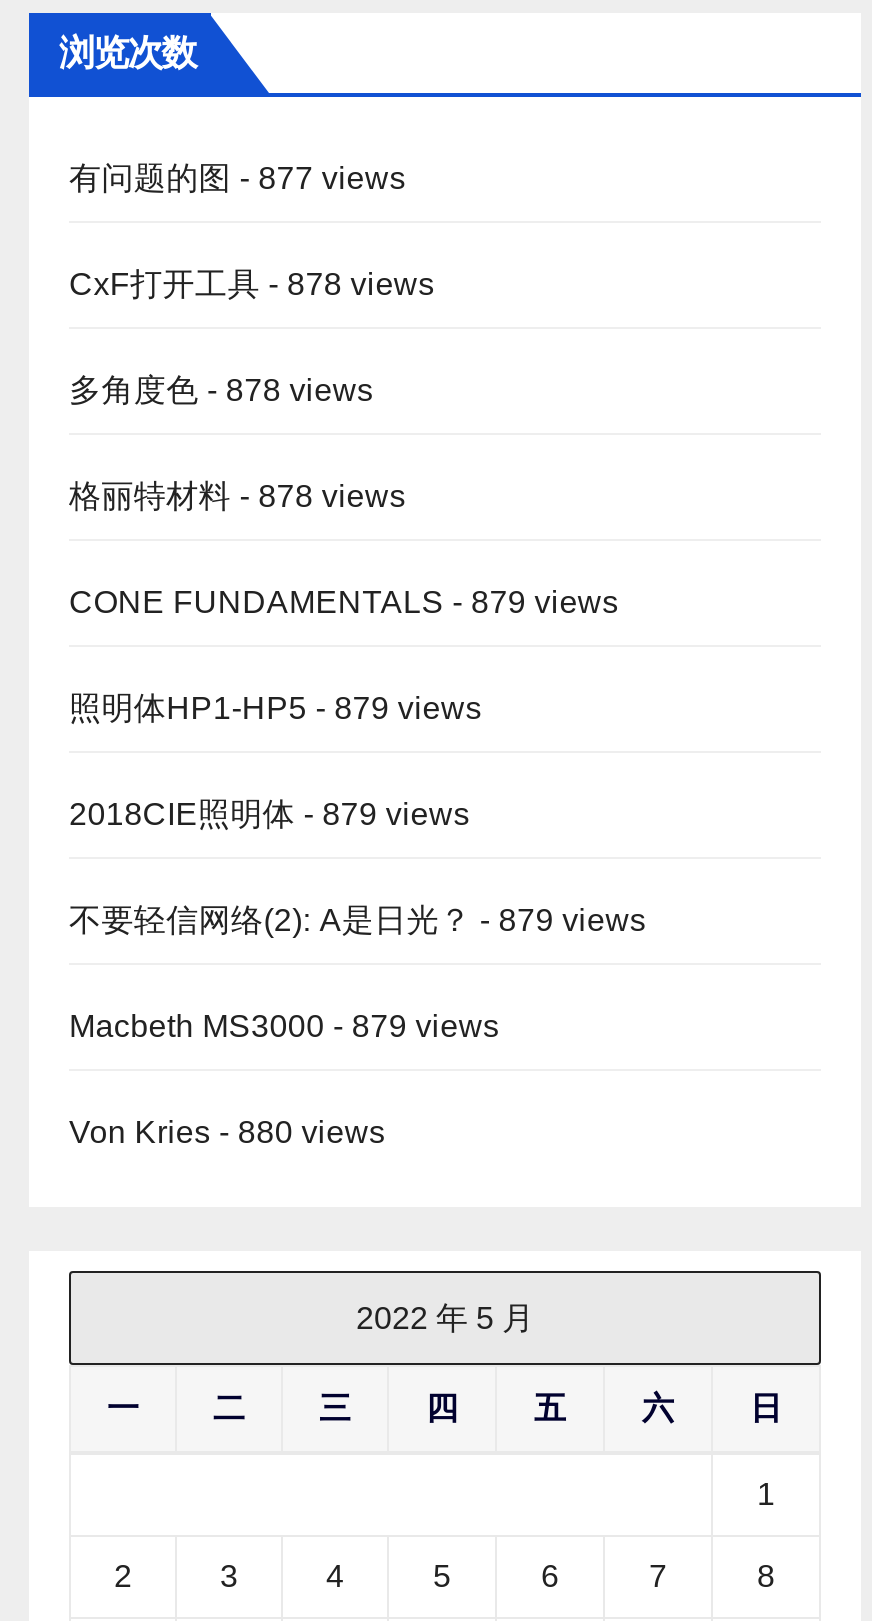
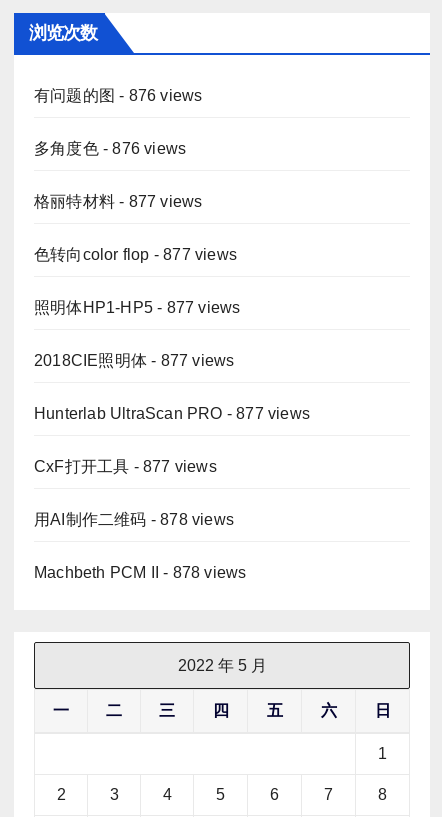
- 有问题的图- 877 views
+ 有问题的图- 876 views

- CxF打开工具- 878 views
+ 多角度色- 876 views

- 多角度色- 878 views
+ 格丽特材料- 877 views

- 格丽特材料- 878 views
+ 色转向color flop - 877 views

- CONE FUNDAMENTALS - 879 views
+ 照明体HP1-HP5 - 877 views

- 照明体HP1-HP5 - 879 views
+ 2018CIE照明体- 877 views

- 2018CIE照明体- 879 views
+ Hunterlab UltraScan PRO - 877 views

- 不要轻信网络(2): A是日光？- 879 views
+ CxF打开工具- 877 views

- Macbeth MS3000 - 879 views
+ 用AI制作二维码- 878 views

- Von Kries - 880 views
+ Machbeth PCM II - 878 views
